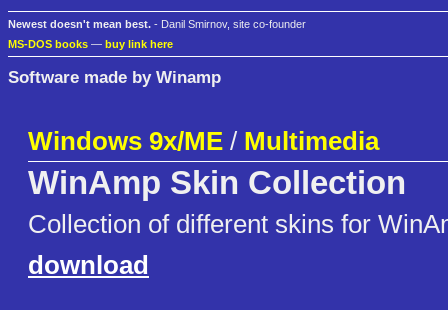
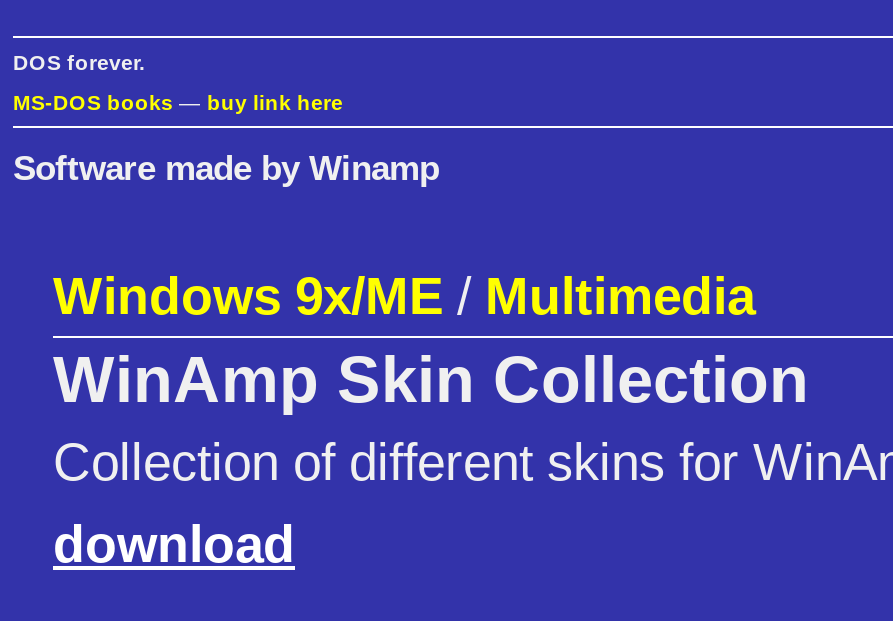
- Newest doesn't mean best. - Danil Smirnov, site co-founder
+ DOS forever.
